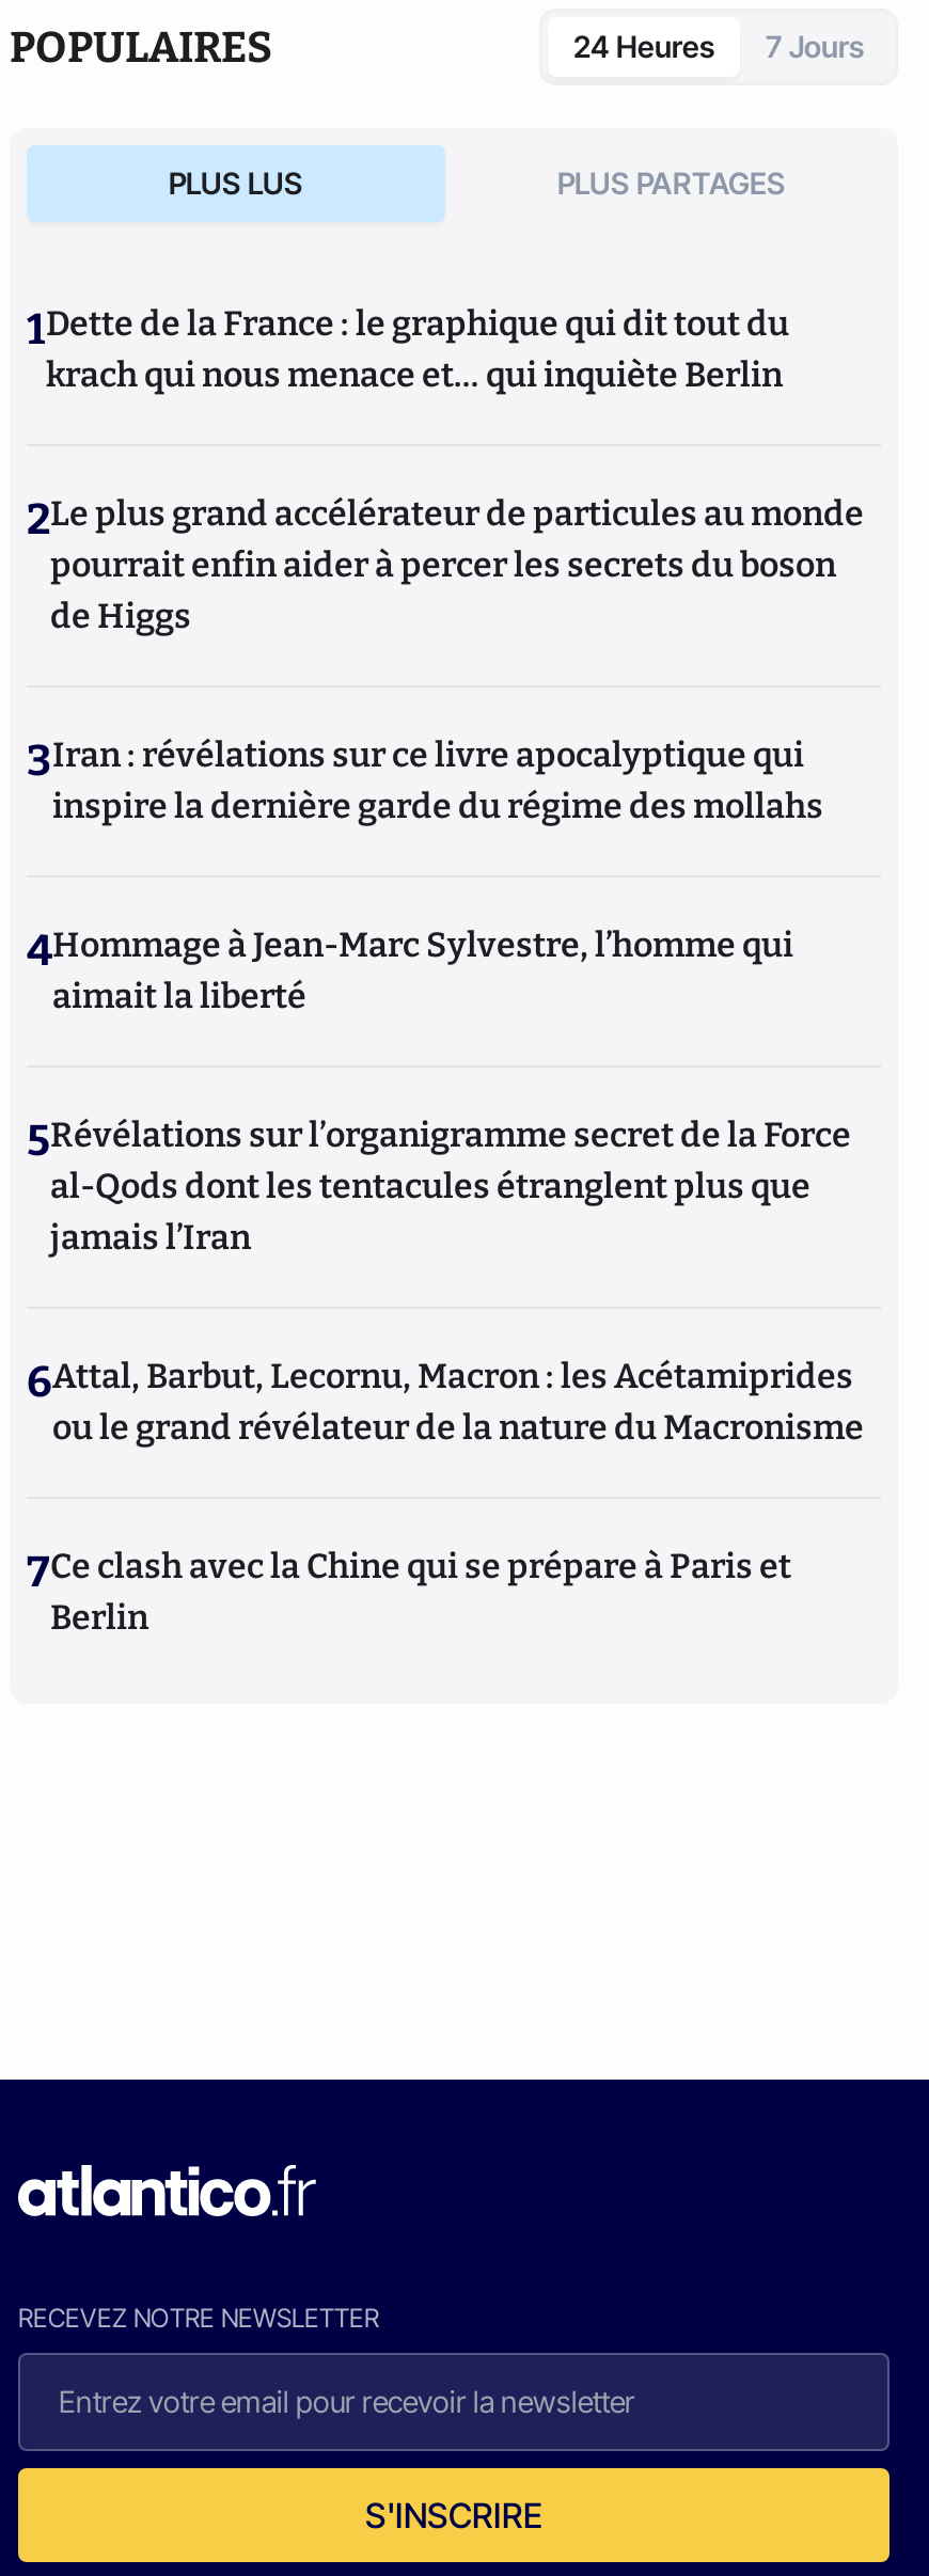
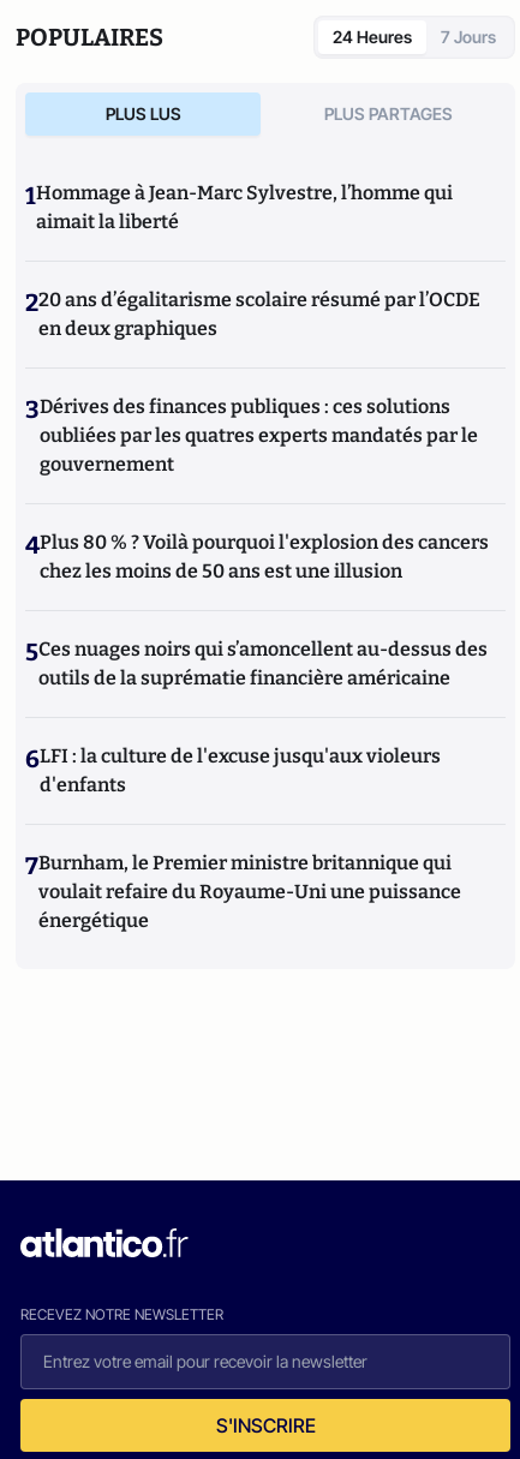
- 1Dette de la France : le graphique qui dit tout du
- krach qui nous menace et… qui inquiète Berlin
- 2Le plus grand accélérateur de particules au monde
- pourrait enfin aider à percer les secrets du boson
- de Higgs
- 3Iran : révélations sur ce livre apocalyptique qui
- inspire la dernière garde du régime des mollahs
- 4Hommage à Jean-Marc Sylvestre, l’homme qui
+ 1Hommage à Jean-Marc Sylvestre, l’homme qui

moved up: aimait la liberté

- 5Révélations sur l’organigramme secret de la Force
- al-Qods dont les tentacules étranglent plus que
- jamais l’Iran
- 6Attal, Barbut, Lecornu, Macron : les Acétamiprides
- ou le grand révélateur de la nature du Macronisme
- 7Ce clash avec la Chine qui se prépare à Paris et
- Berlin
+ 220 ans d’égalitarisme scolaire résumé par l’OCDE
+ en deux graphiques
+ 3Dérives des finances publiques : ces solutions
+ oubliées par les quatres experts mandatés par le
+ gouvernement
+ 4Plus 80 % ? Voilà pourquoi l'explosion des cancers
+ chez les moins de 50 ans est une illusion
+ 5Ces nuages noirs qui s’amoncellent au-dessus des
+ outils de la suprématie financière américaine
+ 6LFI : la culture de l'excuse jusqu'aux violeurs
+ d'enfants
+ 7Burnham, le Premier ministre britannique qui
+ voulait refaire du Royaume-Uni une puissance
+ énergétique
